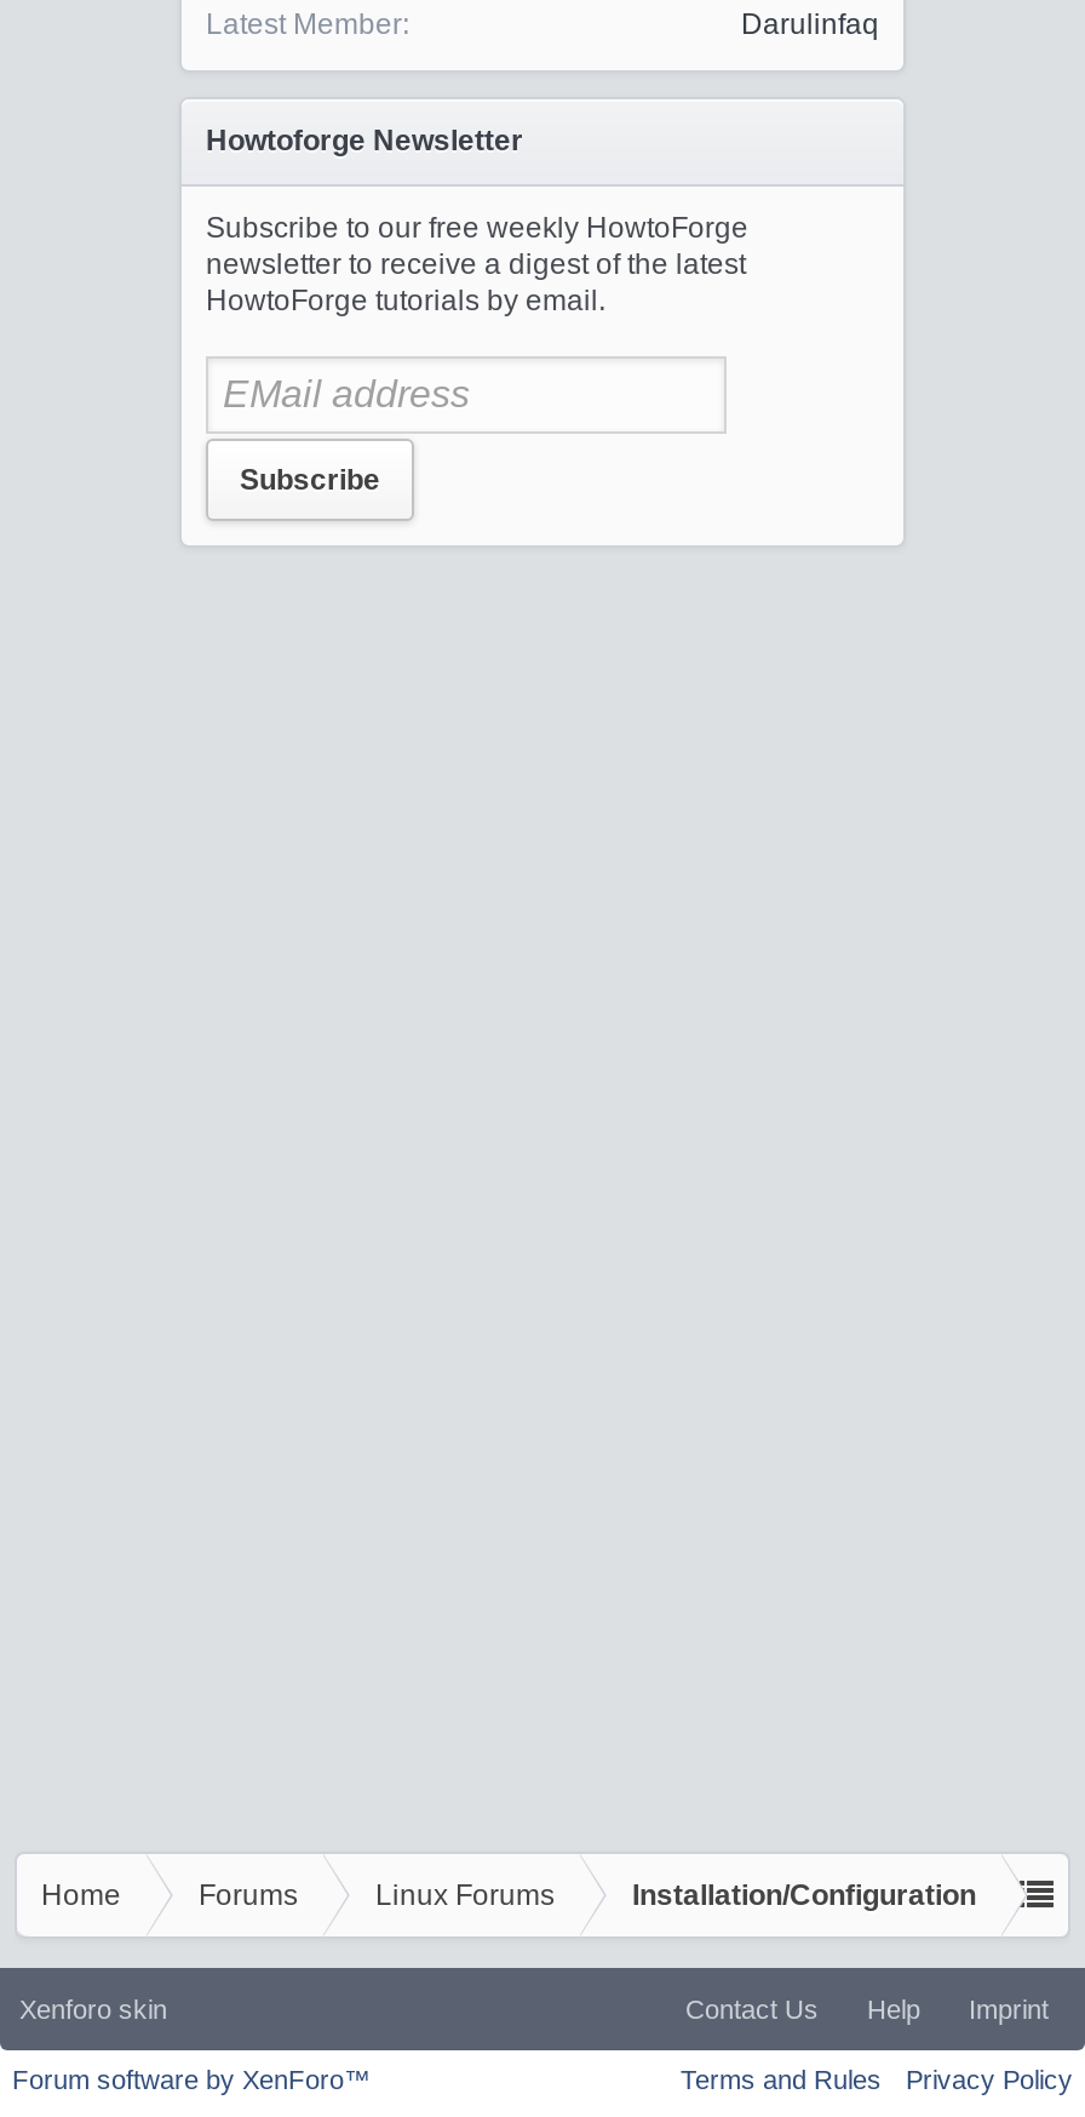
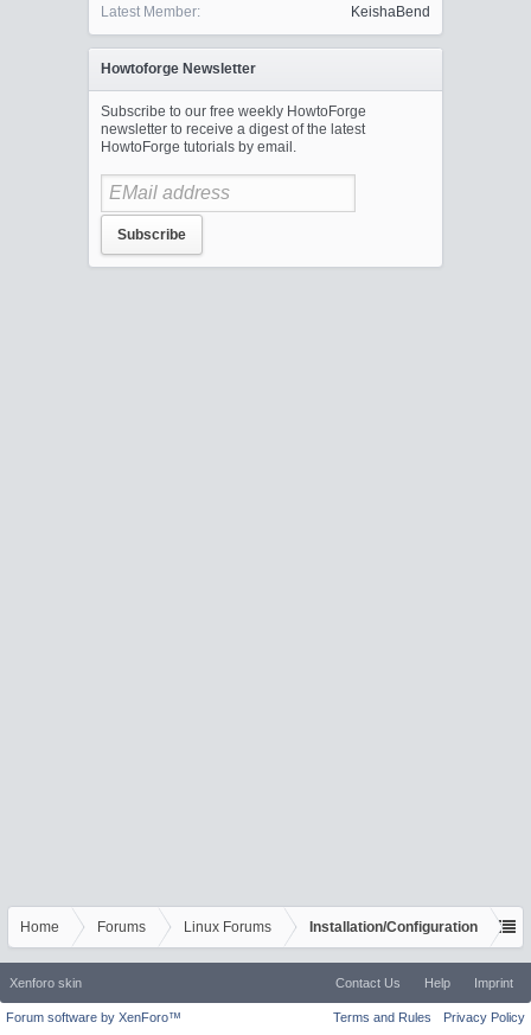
- Darulinfaq
+ KeishaBend
